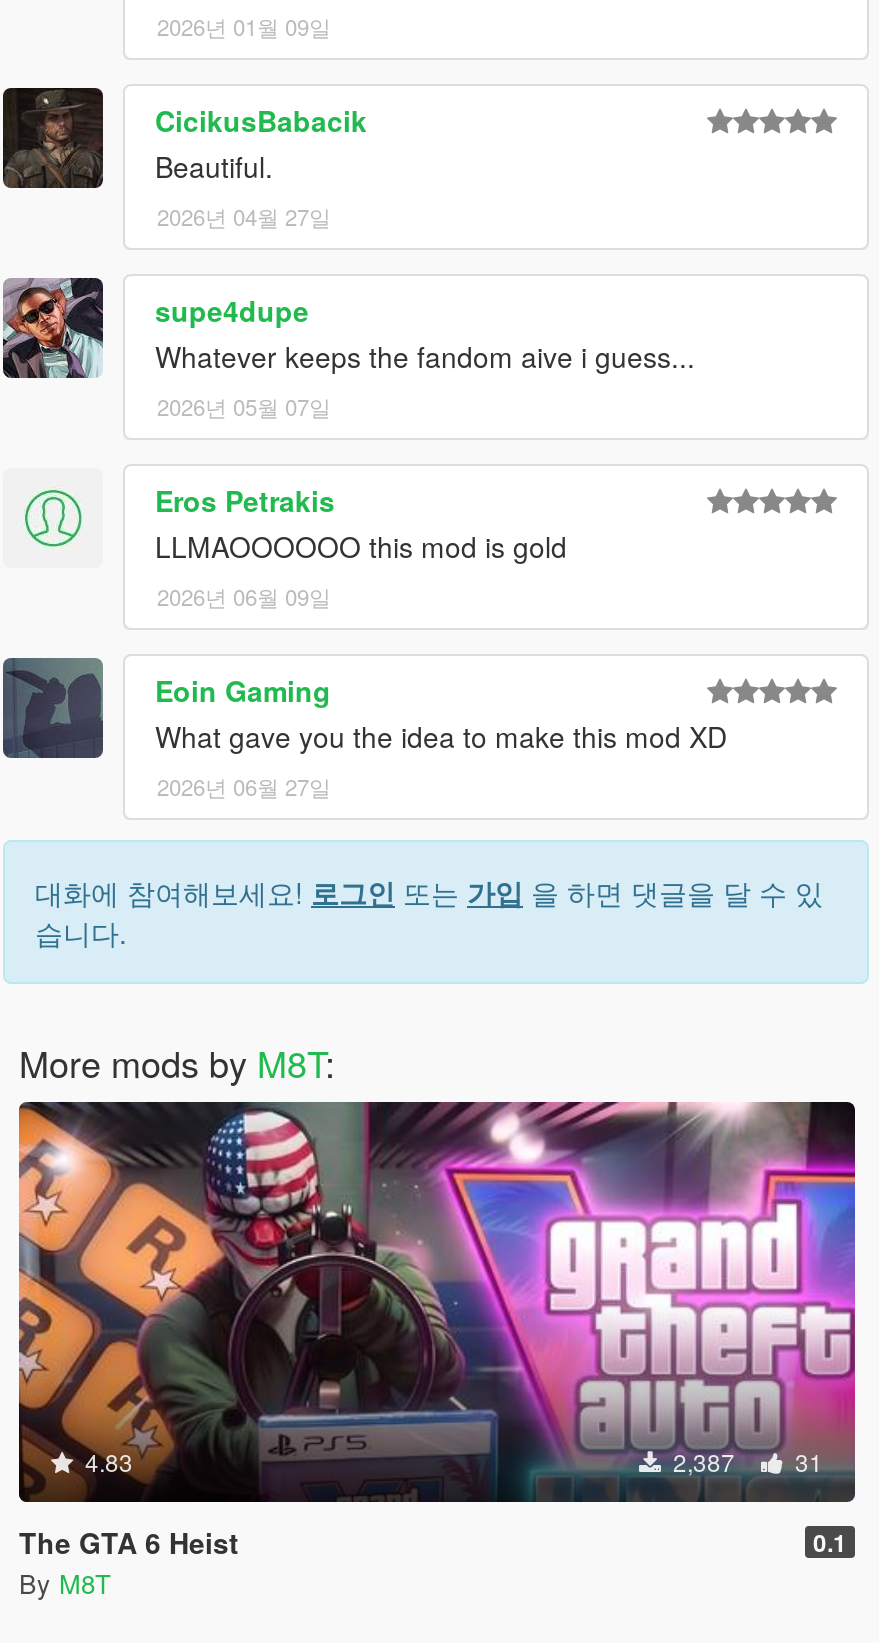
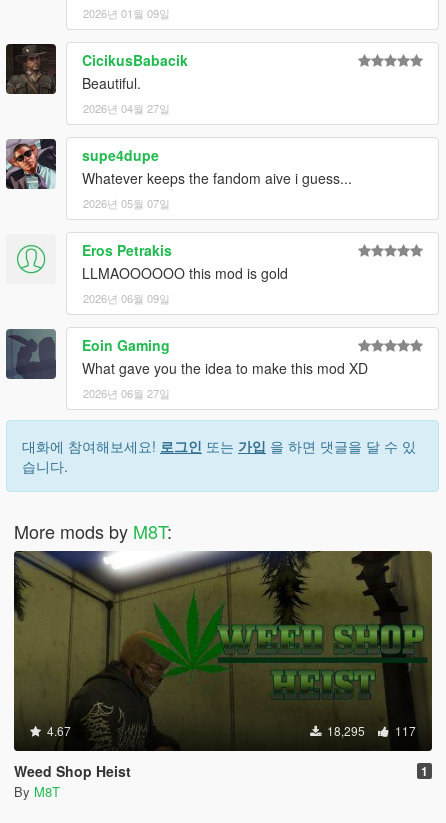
- [image]
- 4.83
- 2,387
- 31
+ [image]
+ 4.67
+ 18,295
+ 117

- The GTA 6 Heist
- 0.1
+ Weed Shop Heist
+ 1
